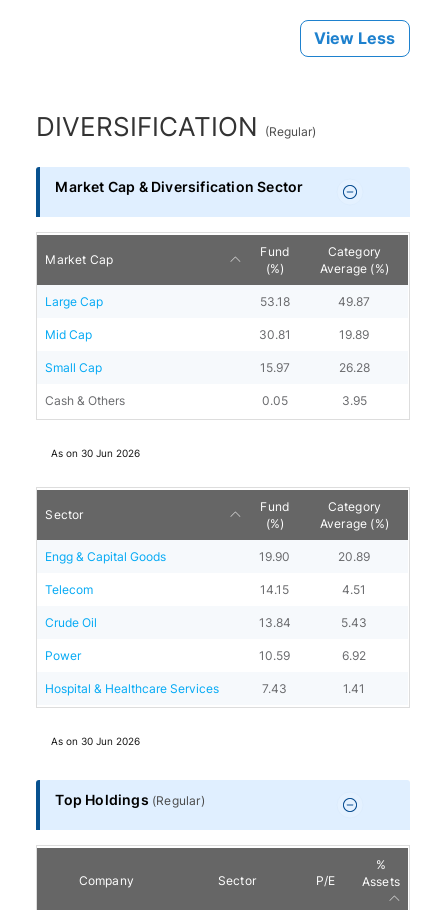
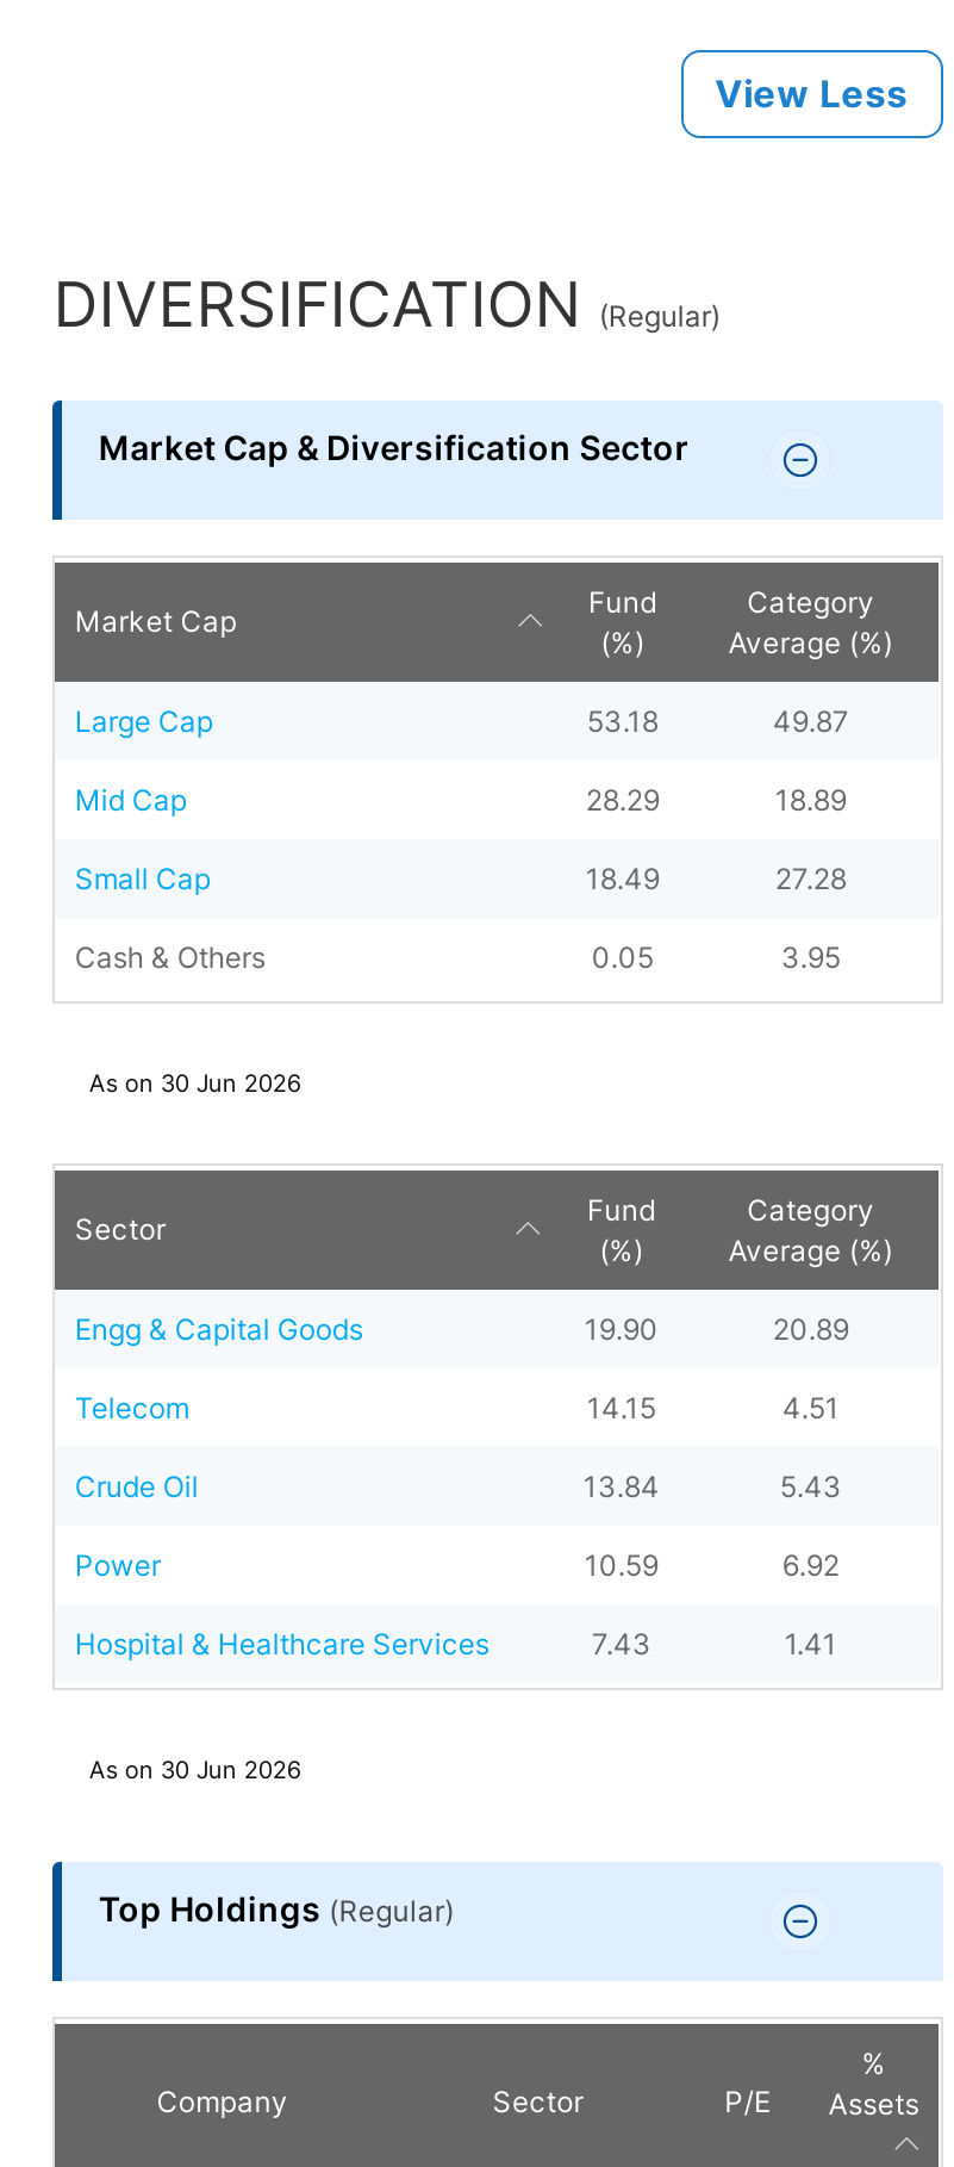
- 30.81
+ 28.29

- 19.89
+ 18.89

- 15.97
+ 18.49

- 26.28
+ 27.28
